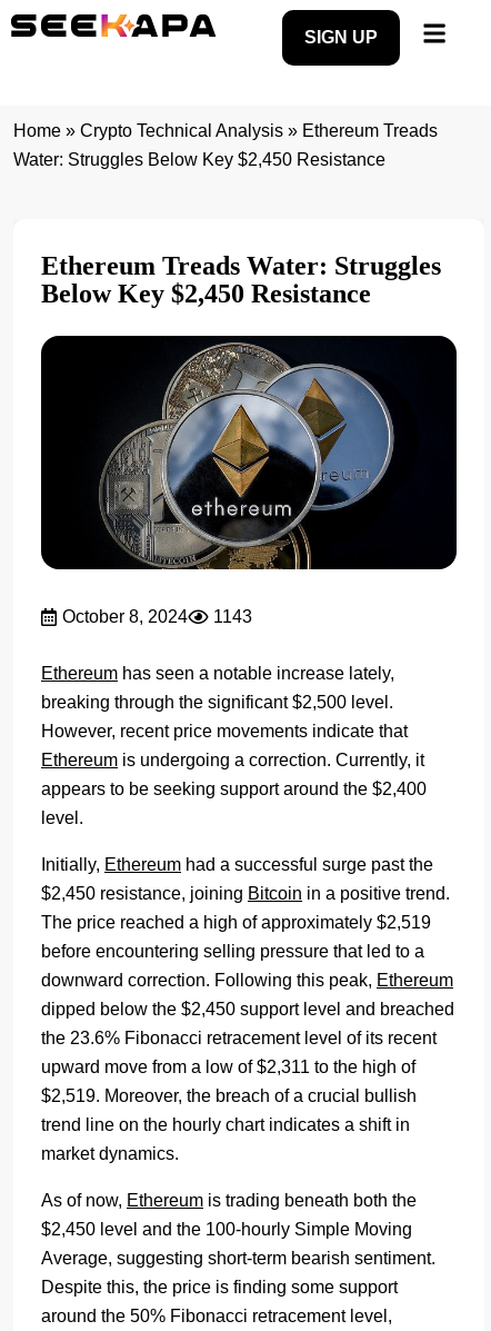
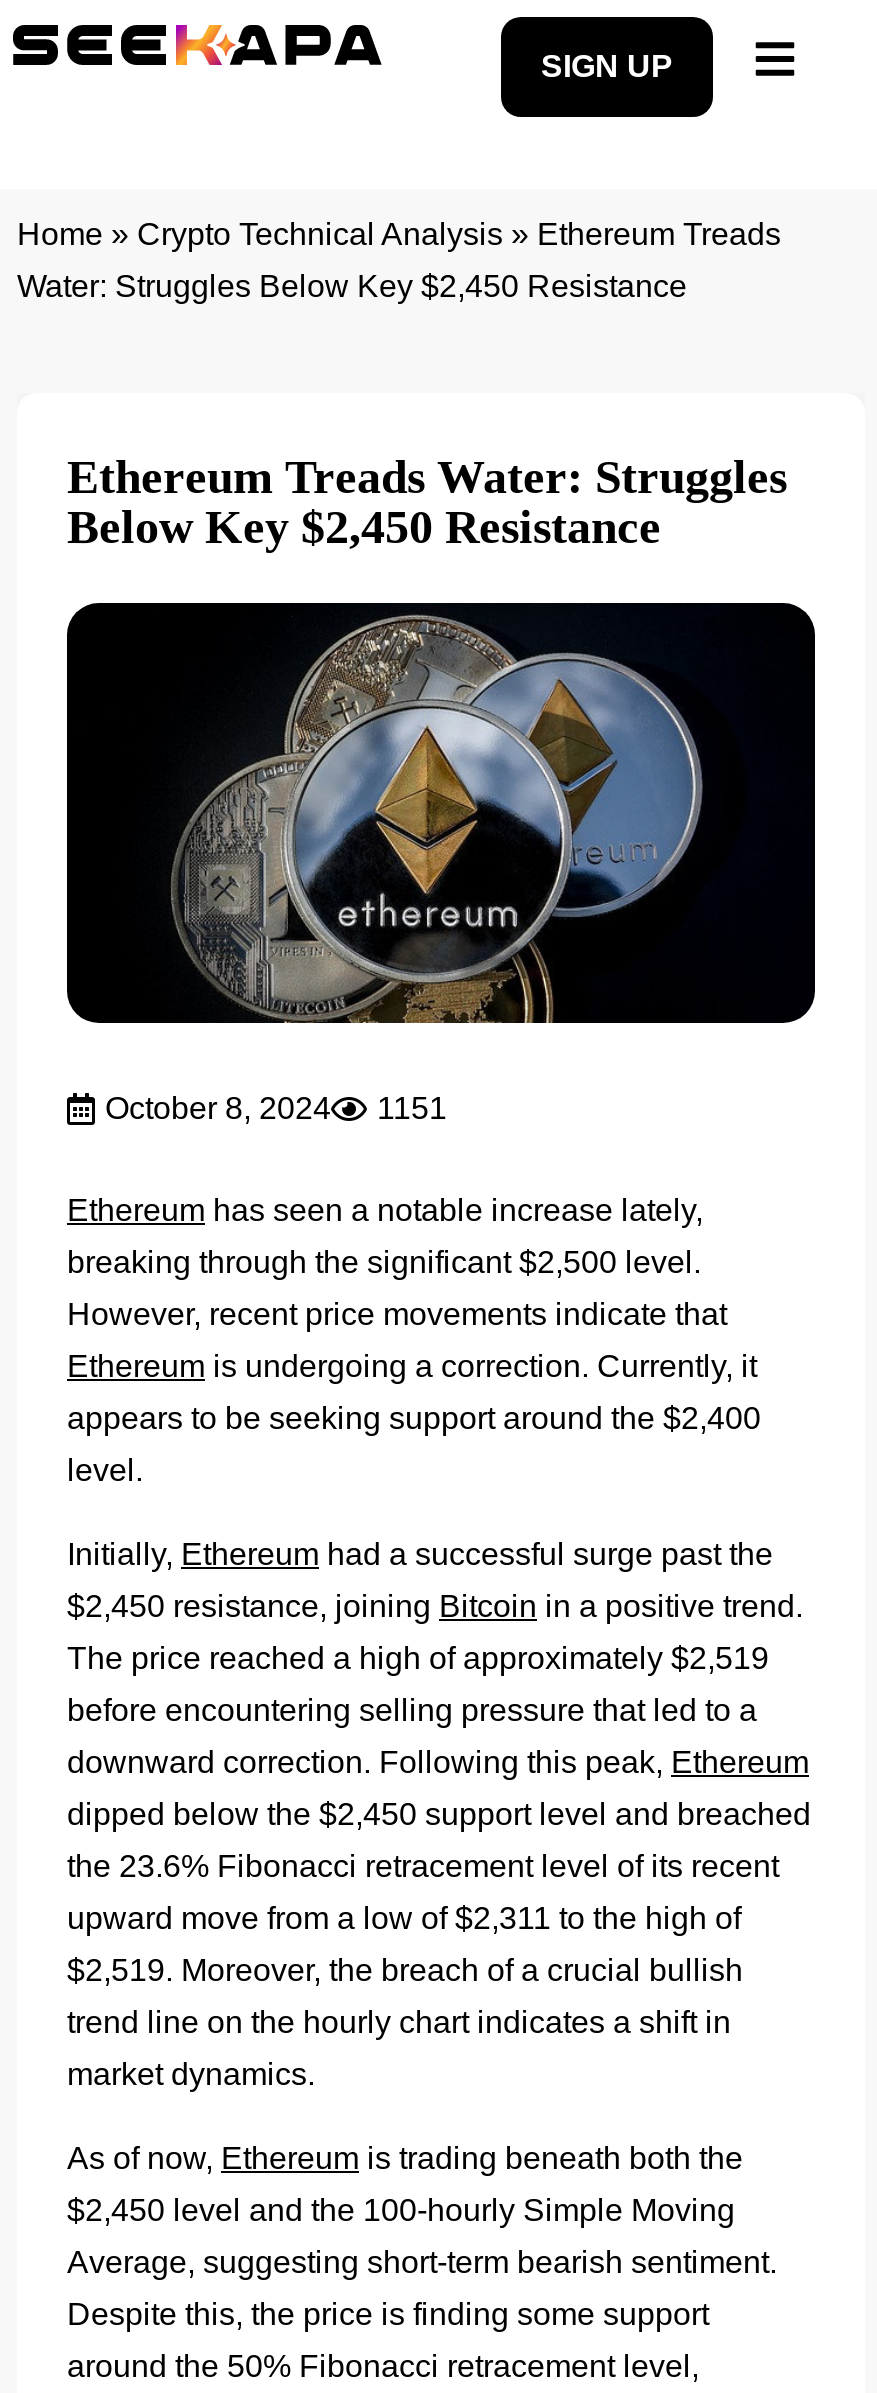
- October 8, 2024 1143
+ October 8, 2024 1151
